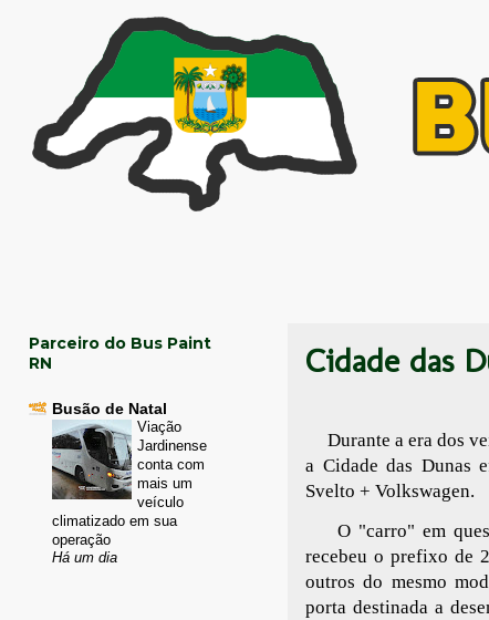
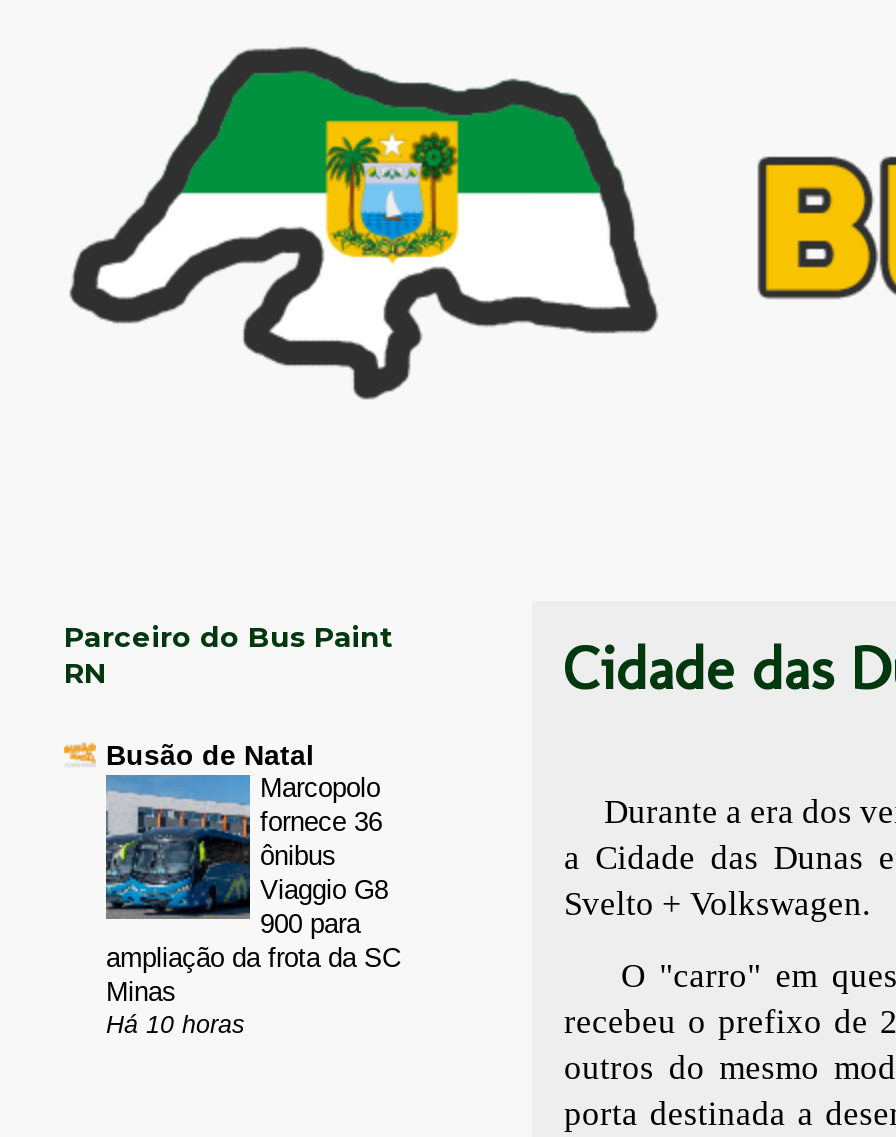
- [image]
- Viação
- Jardinense
- conta com
- mais um
- veículo
- climatizado em sua
- operação
- Há um dia
+ [image]
+ Marcopolo
+ fornece 36
+ ônibus
+ Viaggio G8
+ 900 para
+ ampliação da frota da SC
+ Minas
+ Há 10 horas
